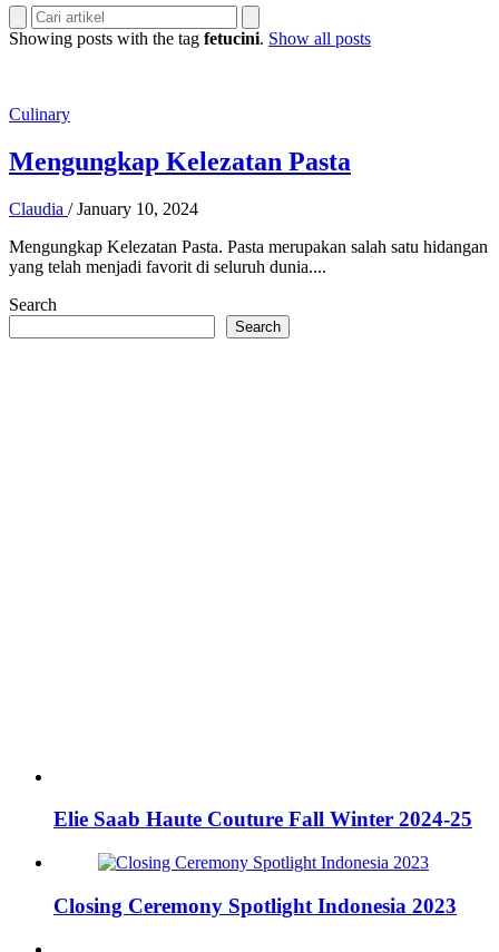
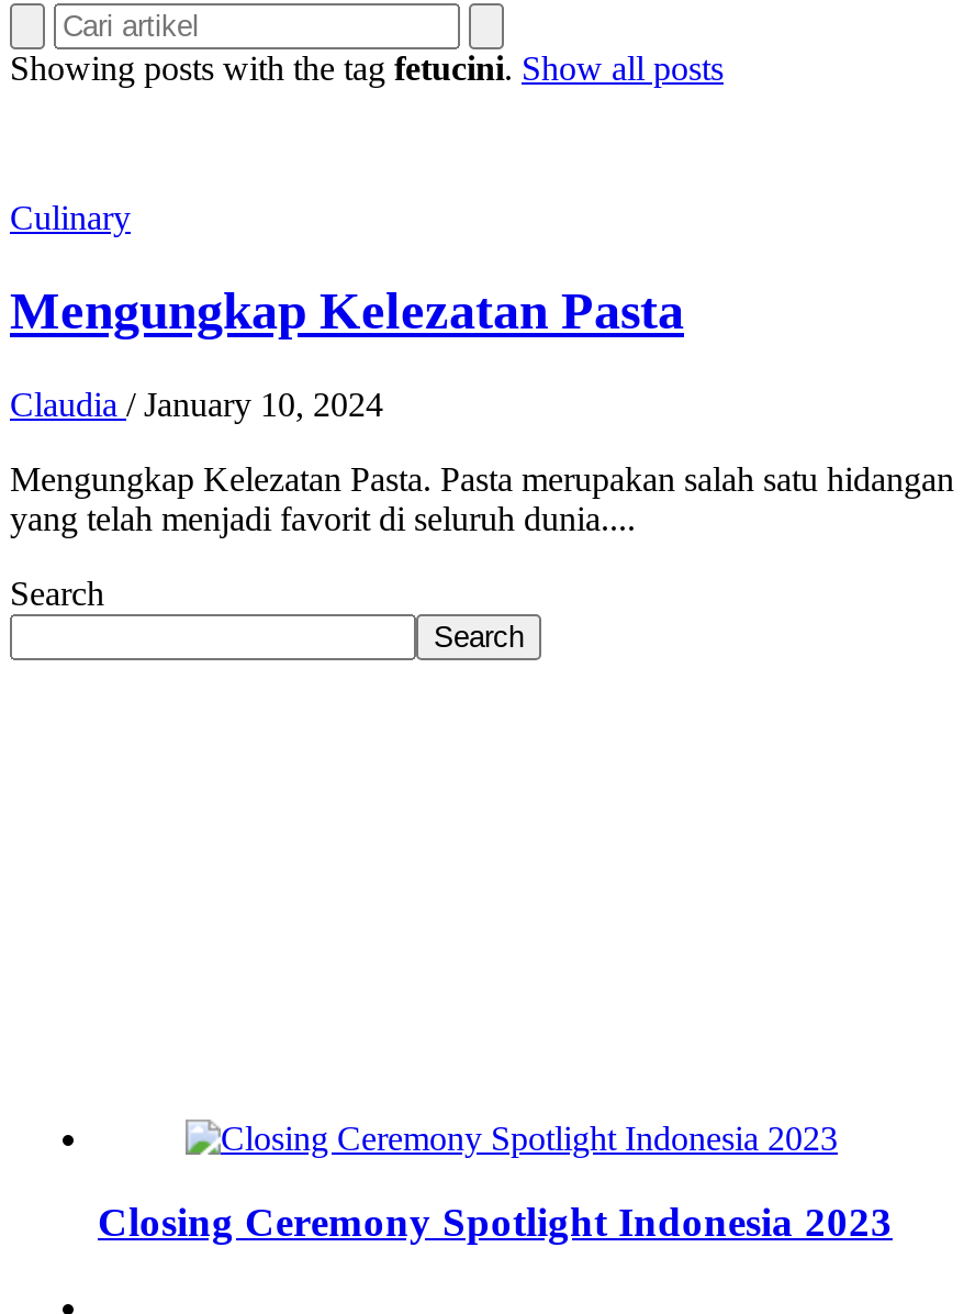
- Elie Saab Haute Couture Fall Winter 2024-25
